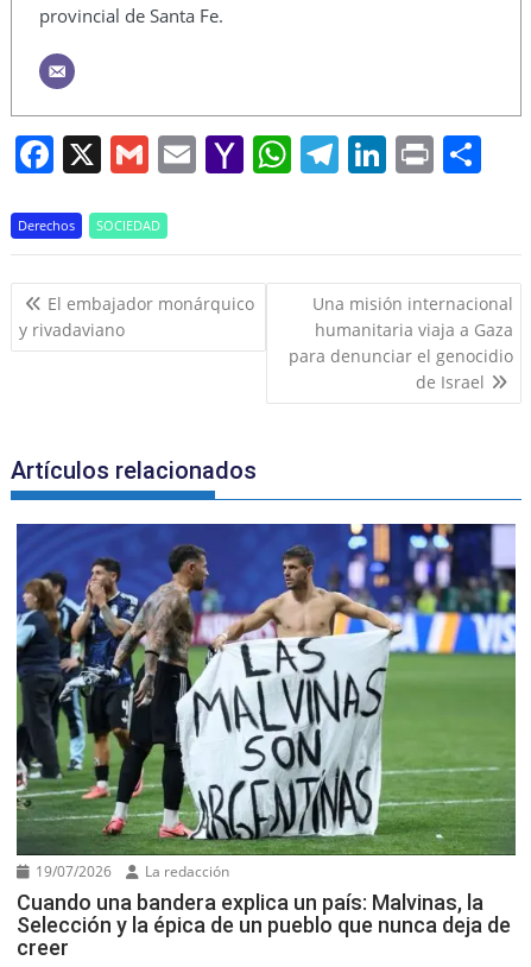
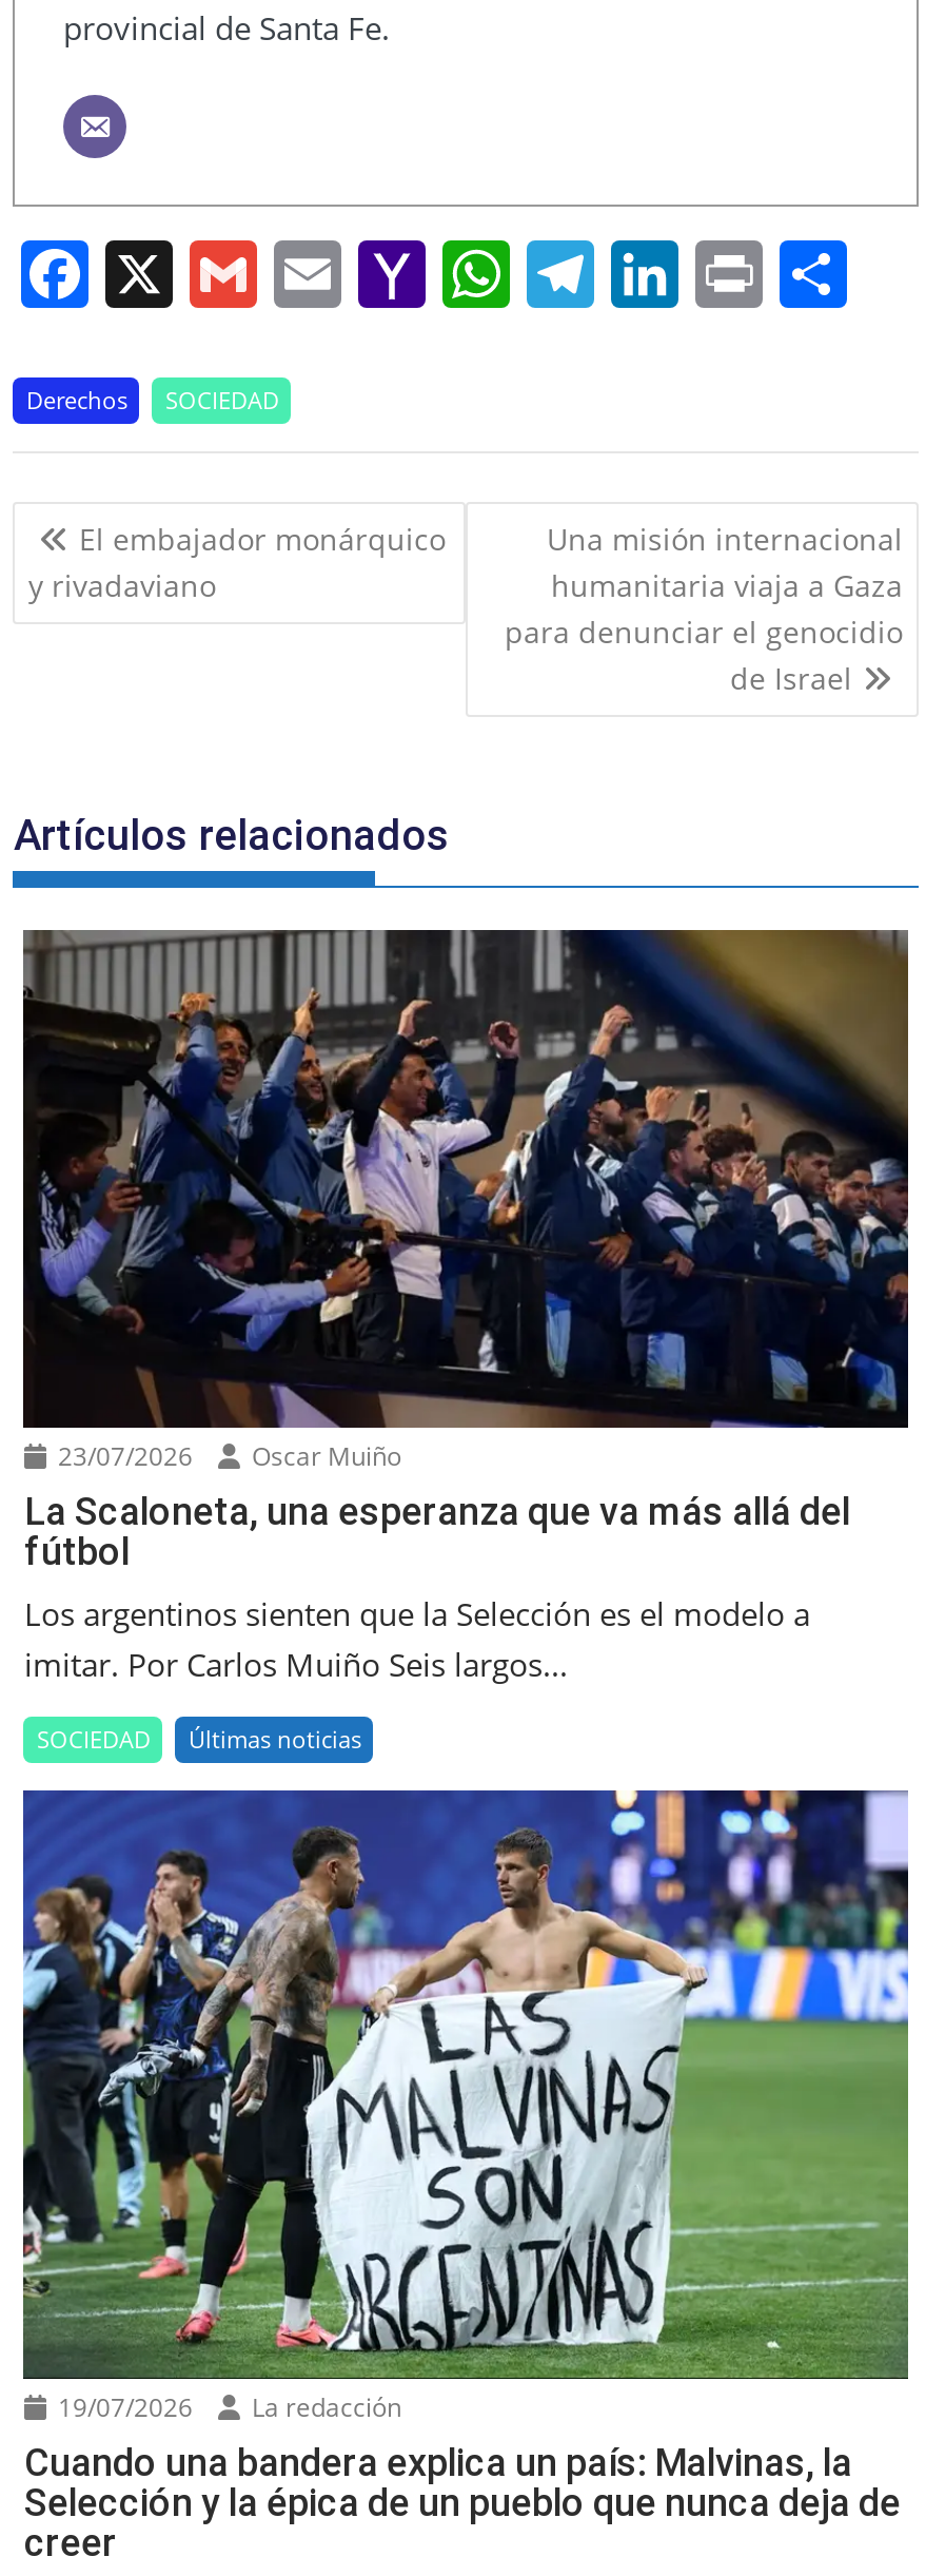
+ [image]
+ 23/07/2026
+ Oscar Muiño
+ La Scaloneta, una esperanza que va más allá del
+ fútbol
+ Los argentinos sienten que la Selección es el modelo a
+ imitar. Por Carlos Muiño Seis largos...
+ SOCIEDAD
+ Últimas noticias
